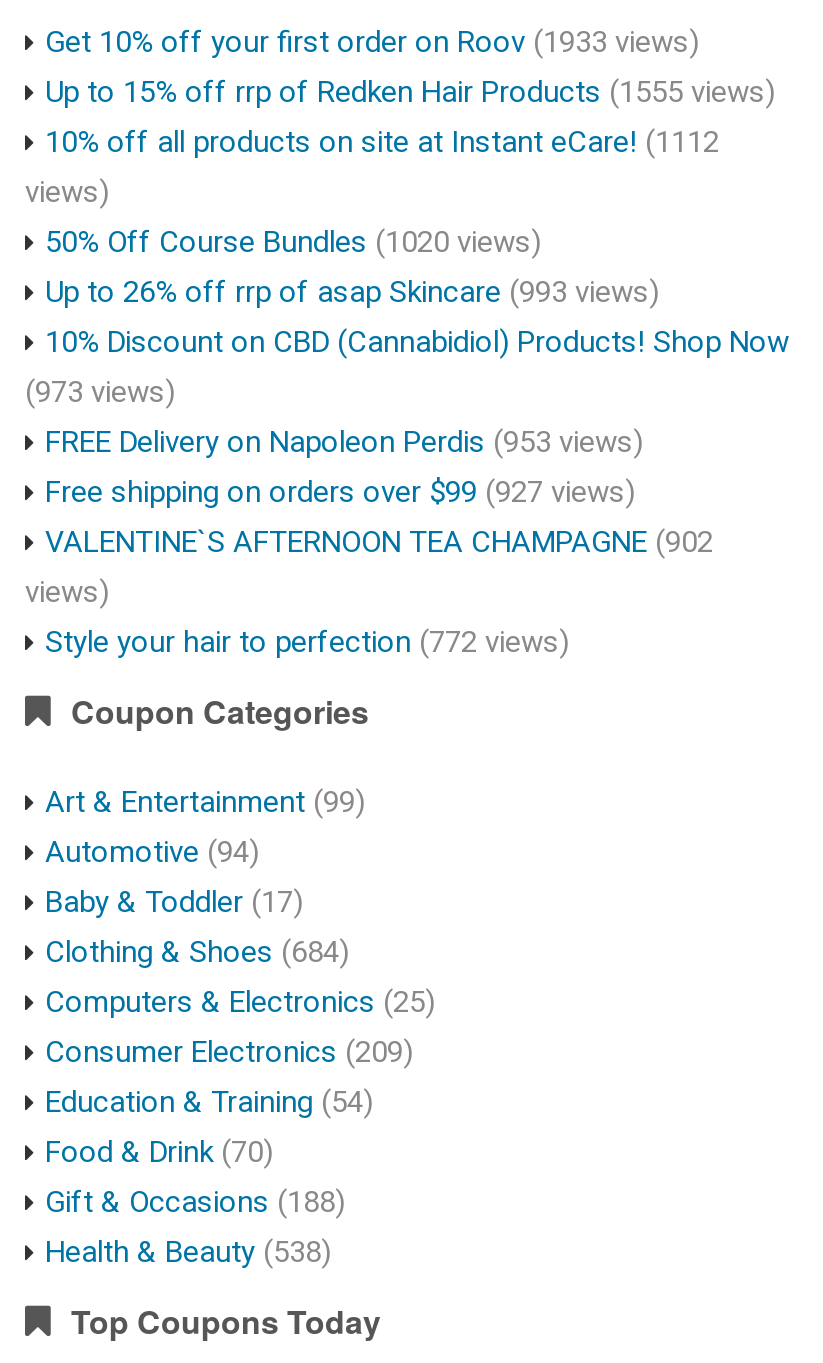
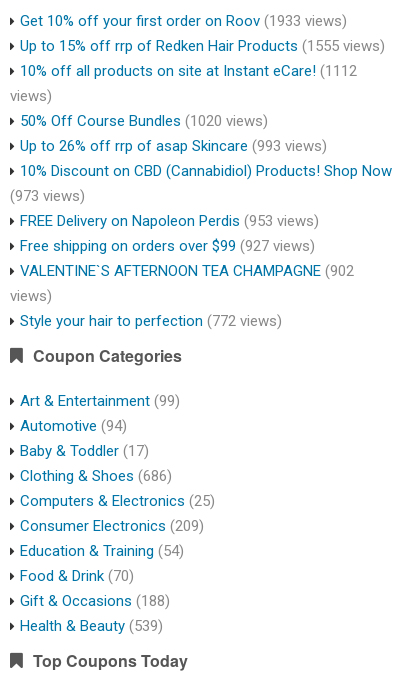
- Clothing & Shoes (684)
+ Clothing & Shoes (686)

- Health & Beauty (538)
+ Health & Beauty (539)
